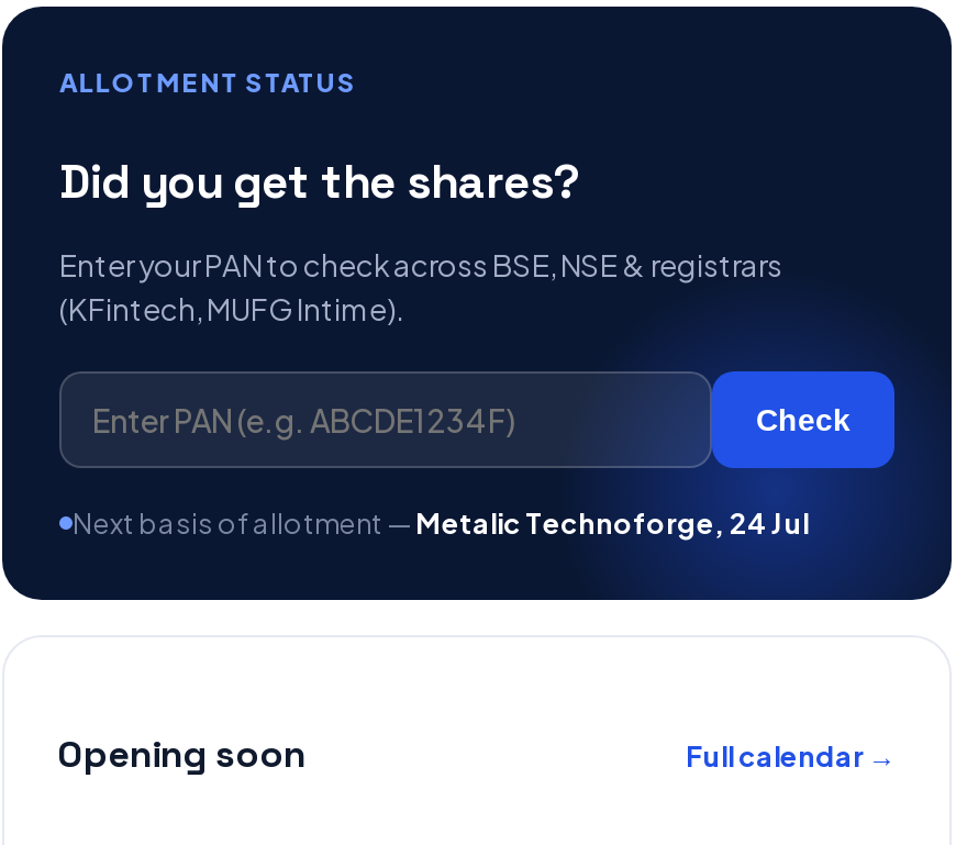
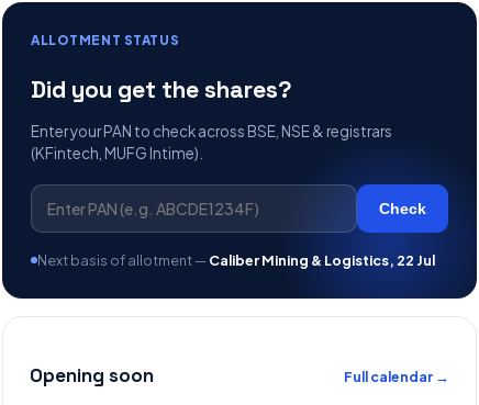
- Next basis of allotment — Metalic Technoforge, 24 Jul
+ Next basis of allotment — Caliber Mining & Logistics, 22 Jul
